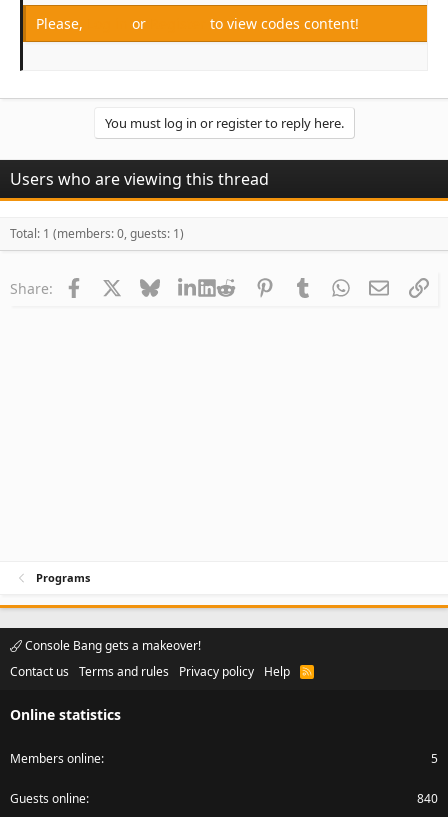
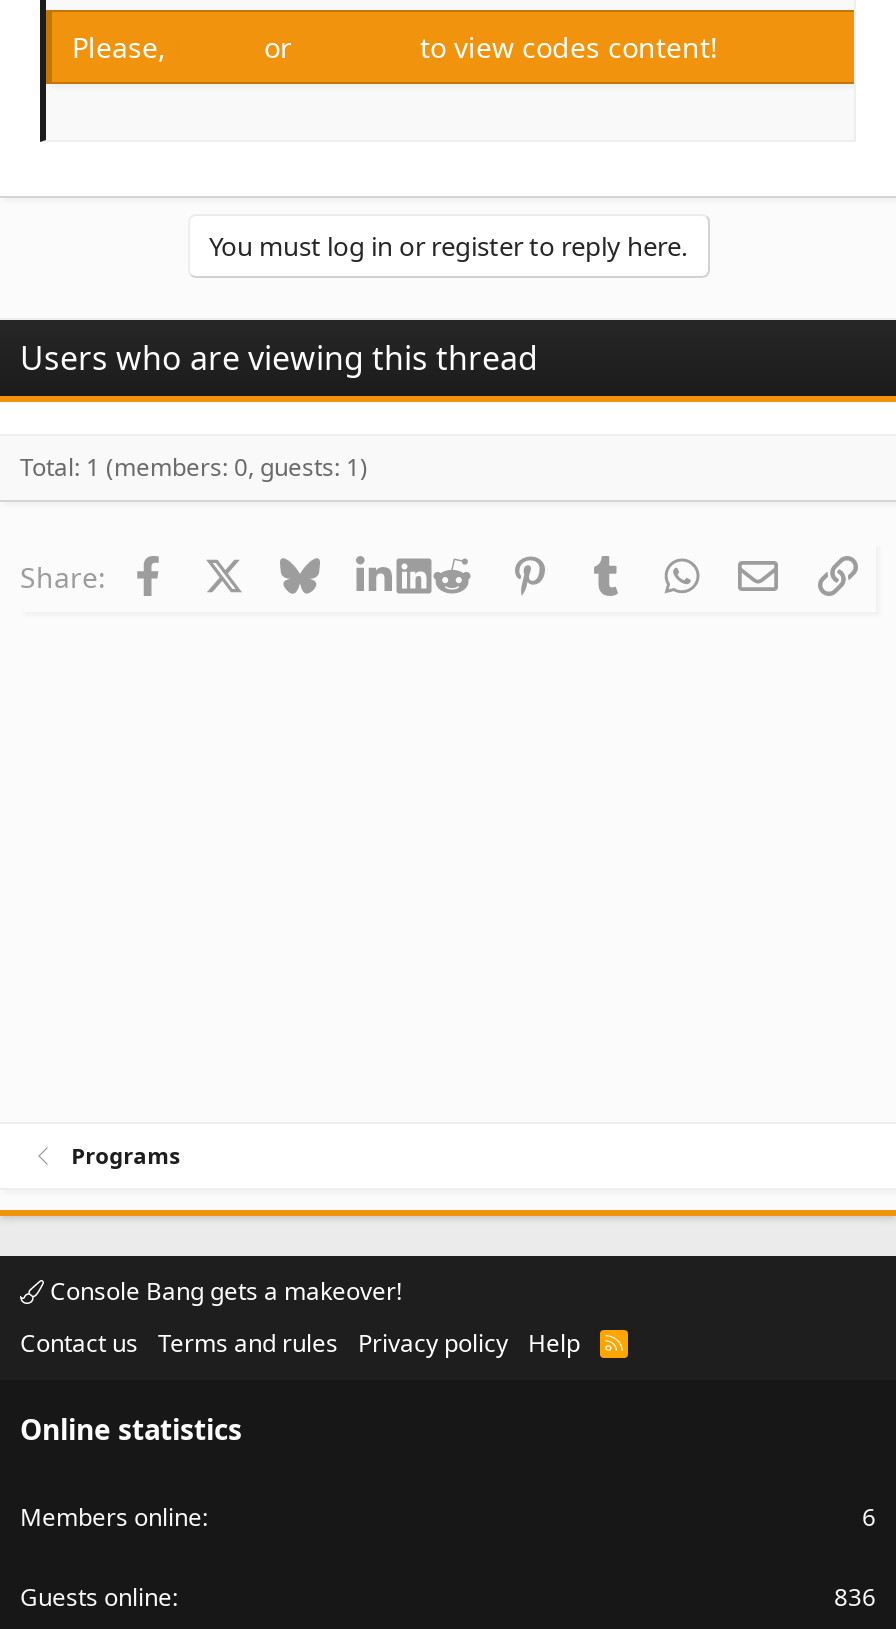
- 5
+ 6

- 840
+ 836
